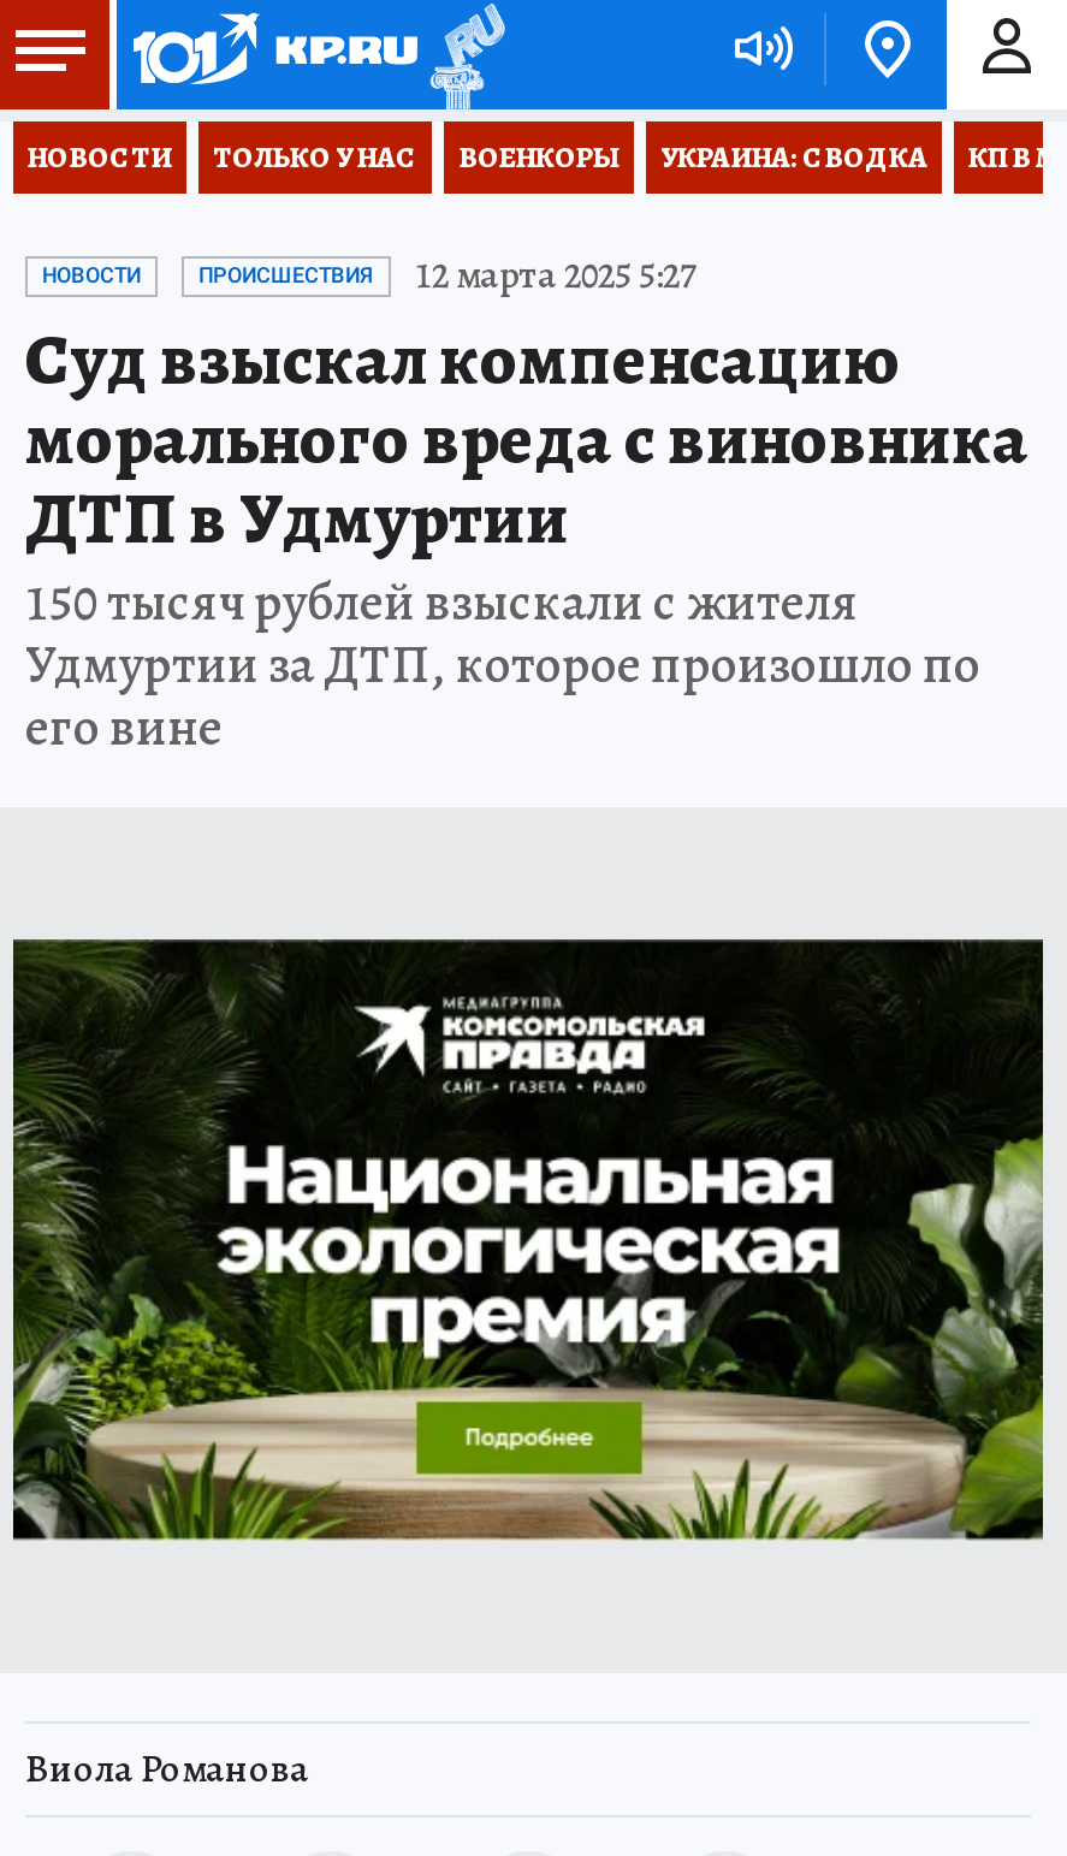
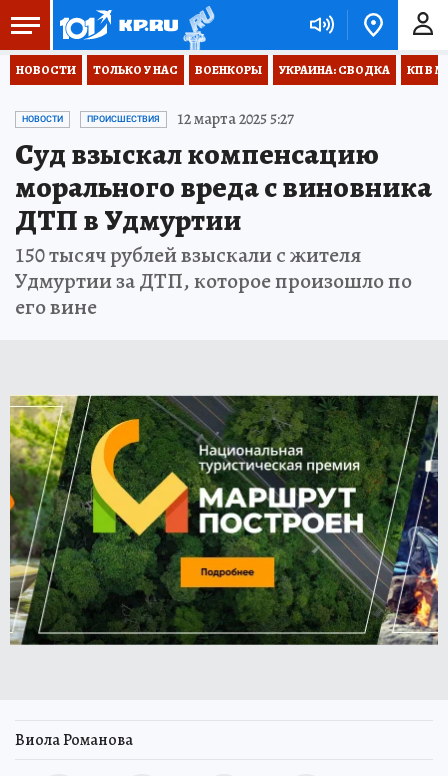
- [image]
+ [image]
